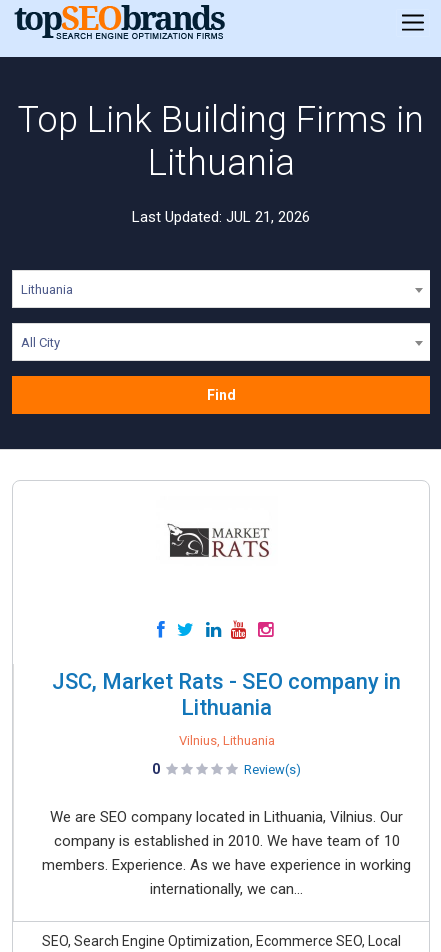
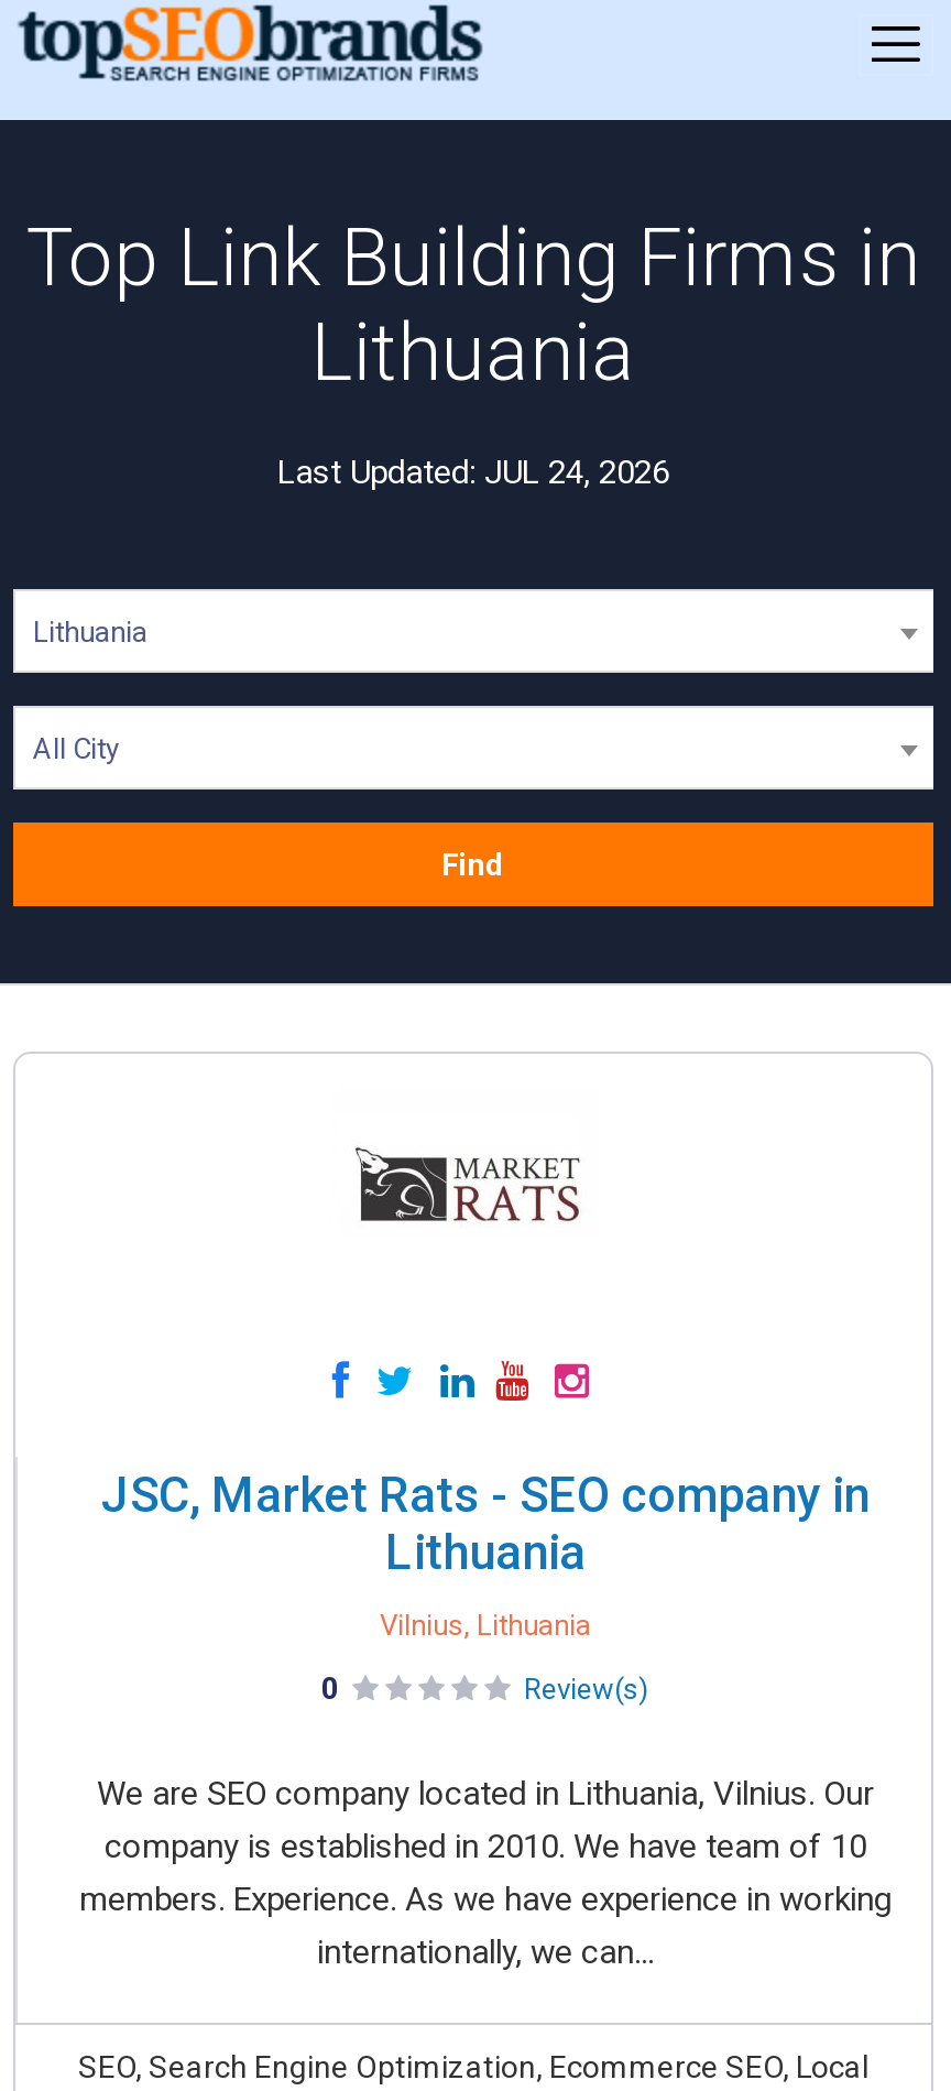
- Last Updated: JUL 21, 2026
+ Last Updated: JUL 24, 2026
